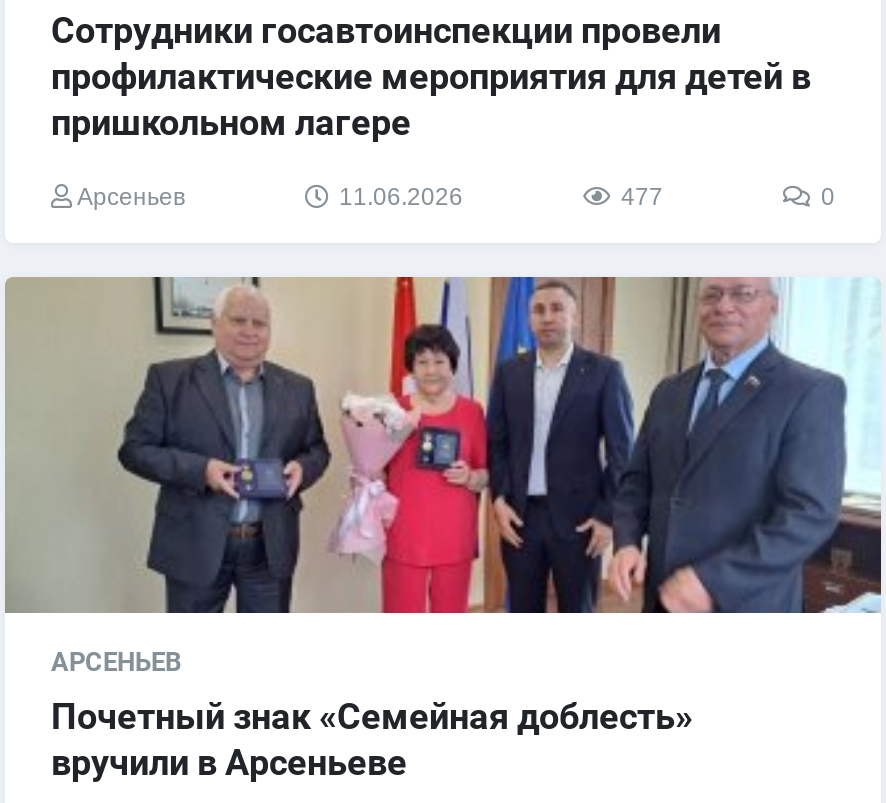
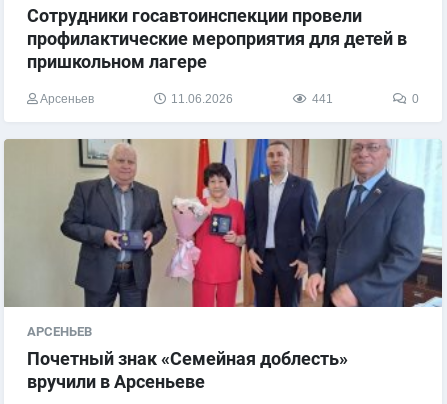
- 477
+ 441
